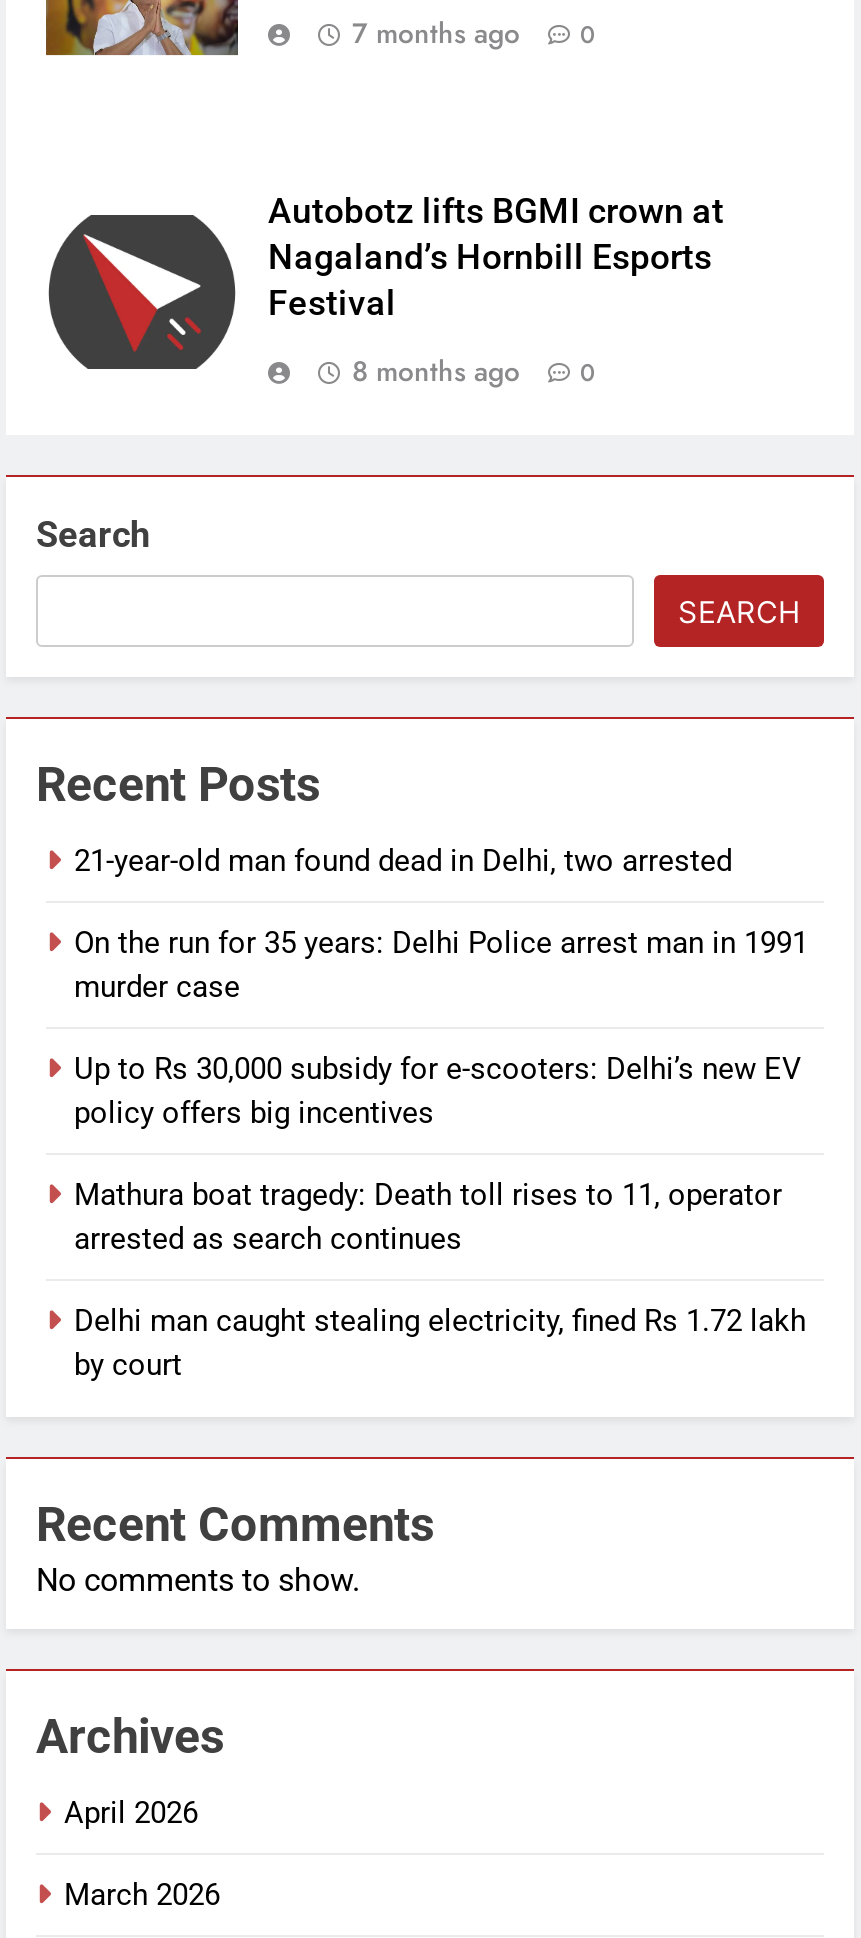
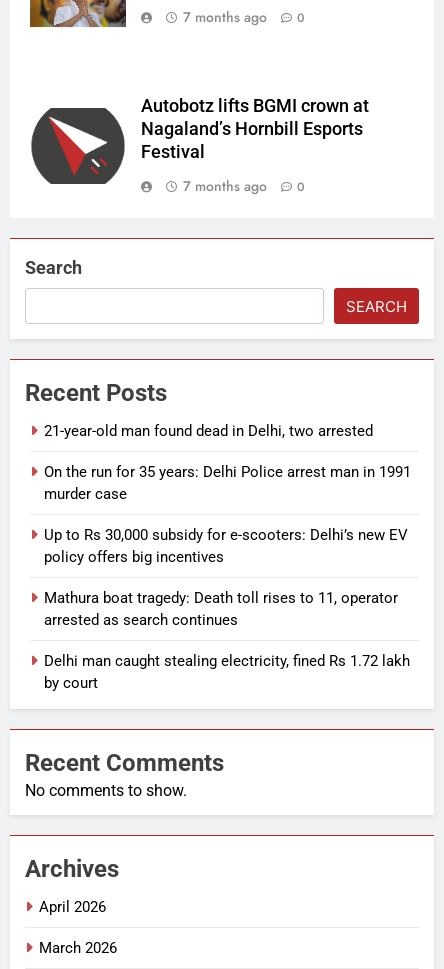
- 8 months ago 0
+ 7 months ago 0
